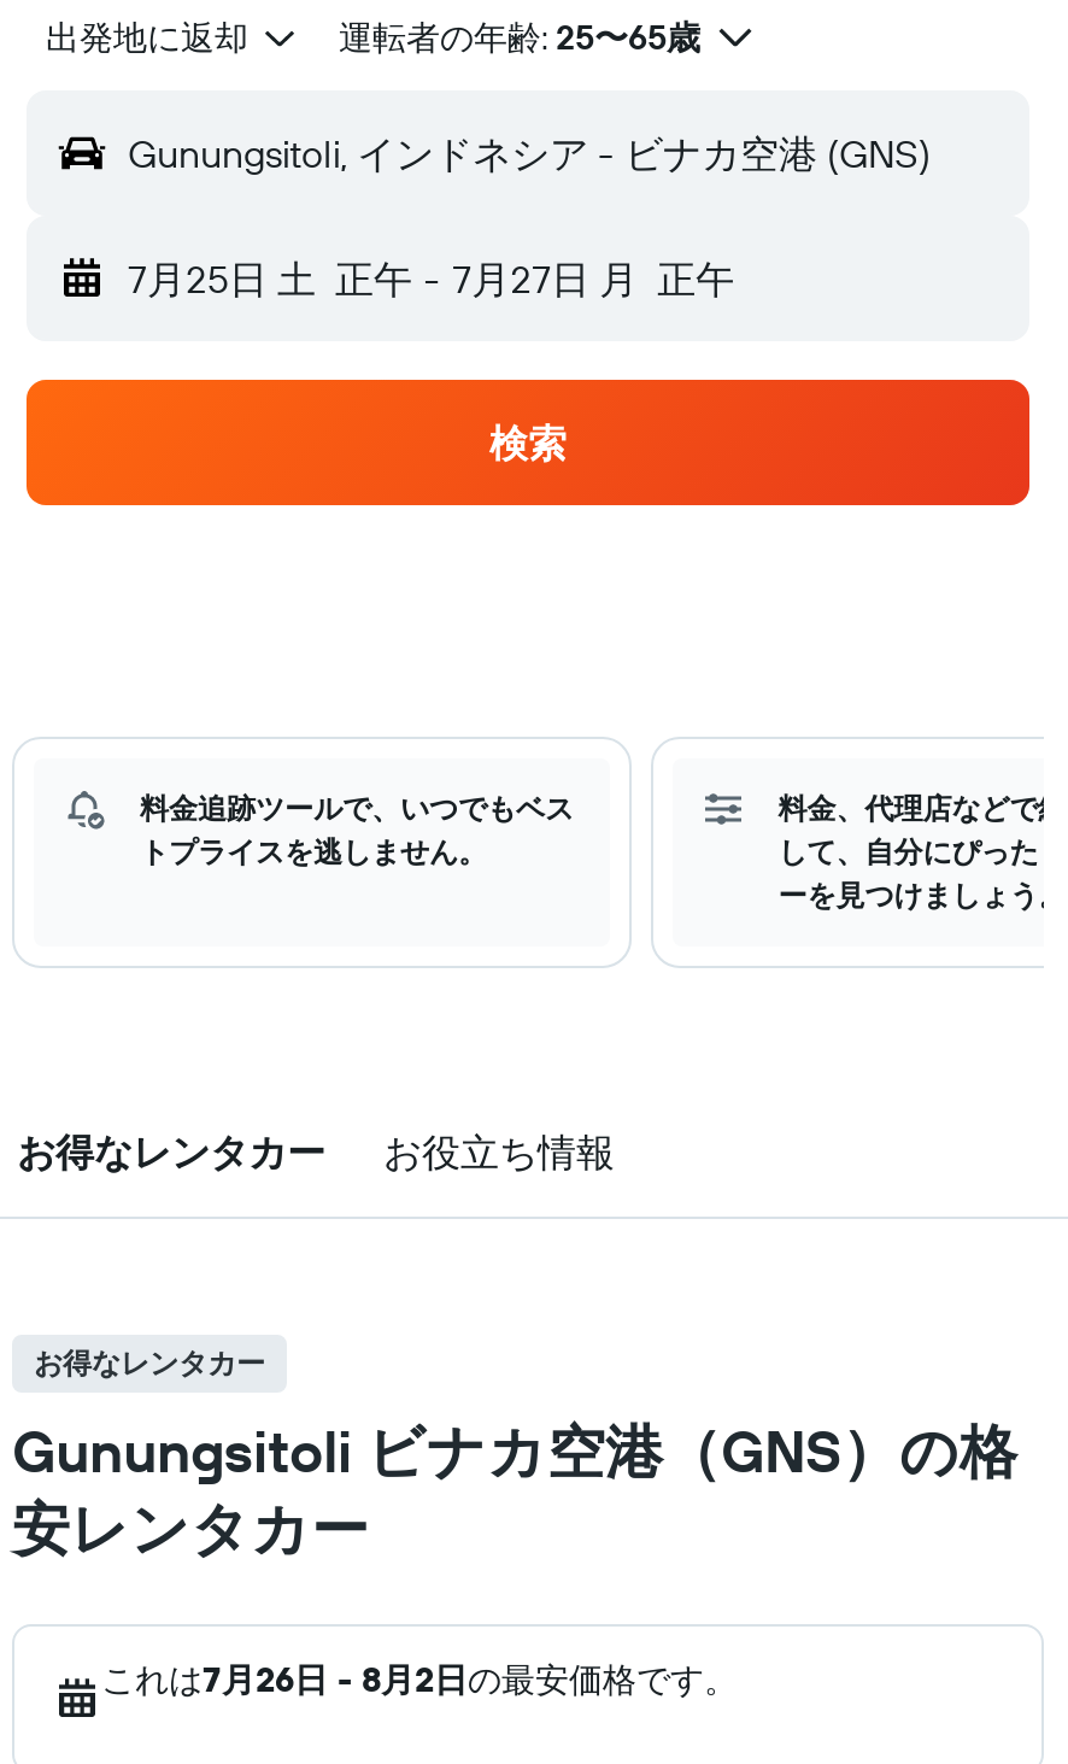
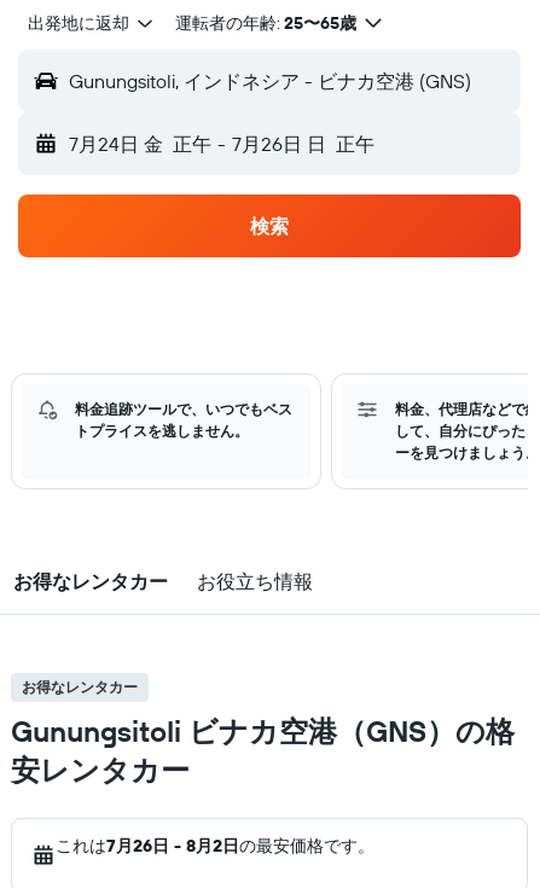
- 7月25日 土 正午 - 7月27日 月 正午
+ 7月24日 金 正午 - 7月26日 日 正午
